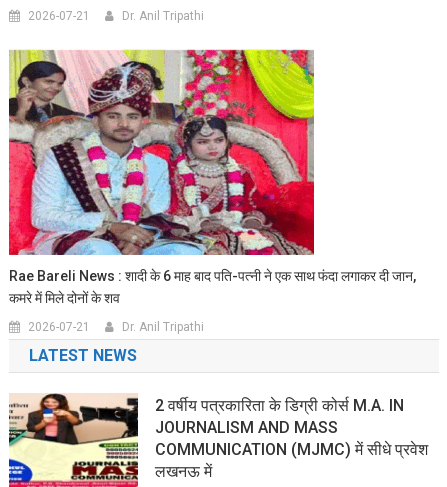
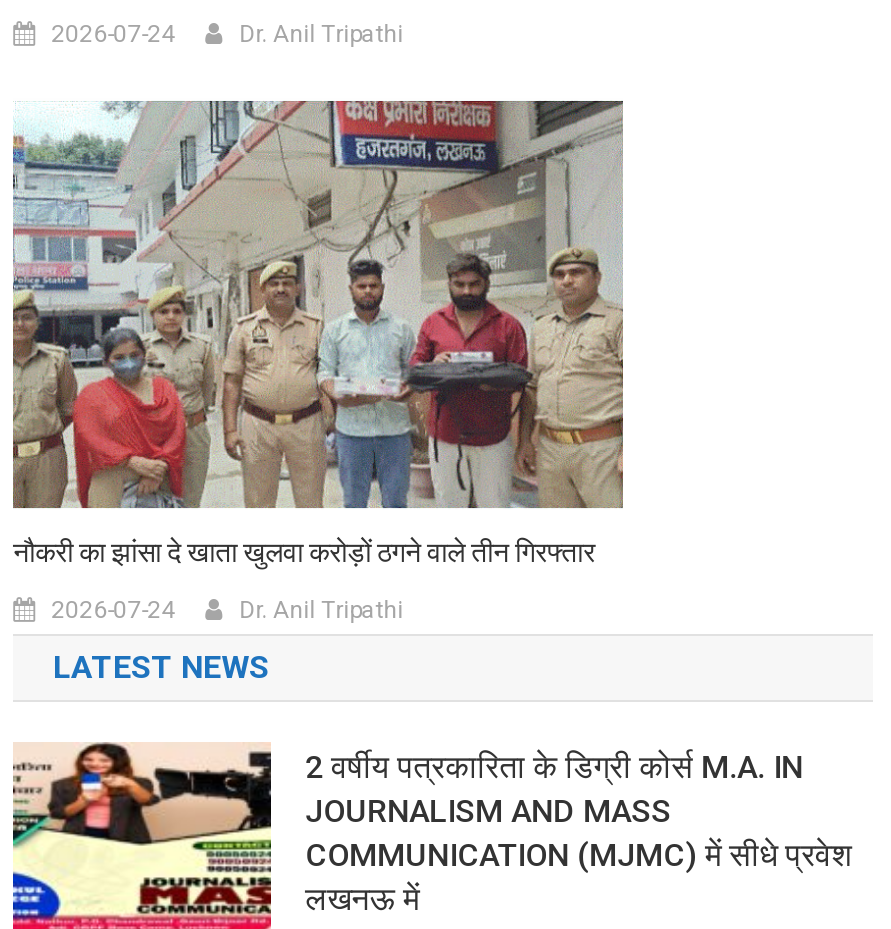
- 2026-07-21
+ 2026-07-24

- [image]
- Rae Bareli News : शादी के 6 माह बाद पति-पत्नी ने एक साथ फंदा लगाकर दी जान,
- कमरे में मिले दोनों के शव
+ [image]
+ नौकरी का झांसा दे खाता खुलवा करोड़ों ठगने वाले तीन गिरफ्तार

- 2026-07-21
+ 2026-07-24
